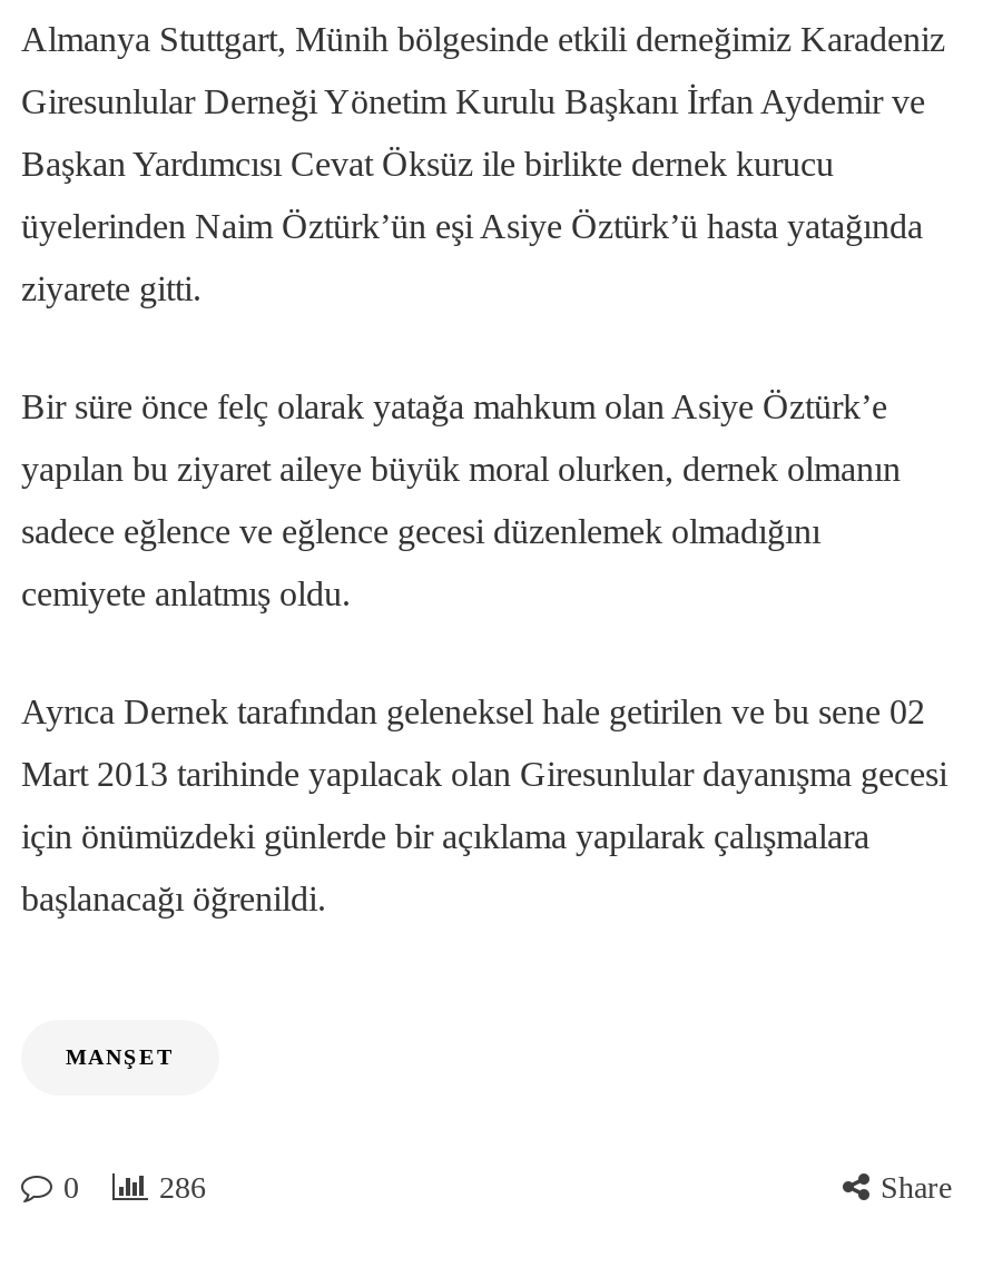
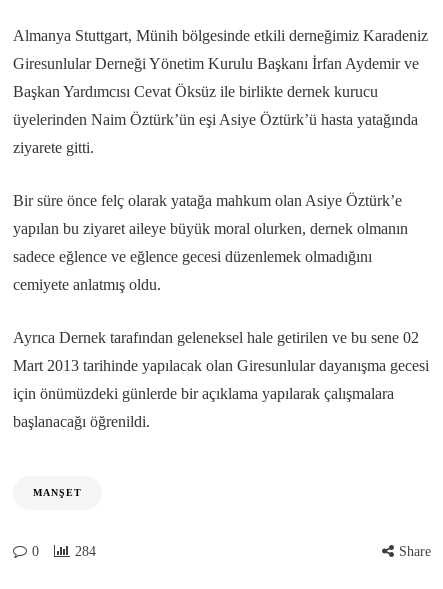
- 286
+ 284
